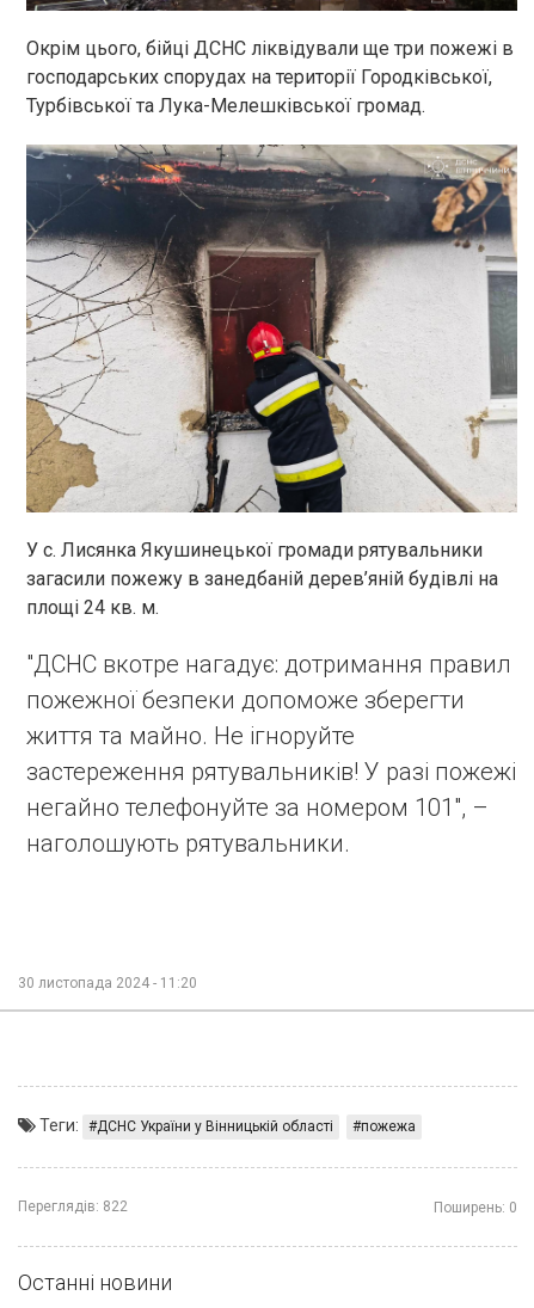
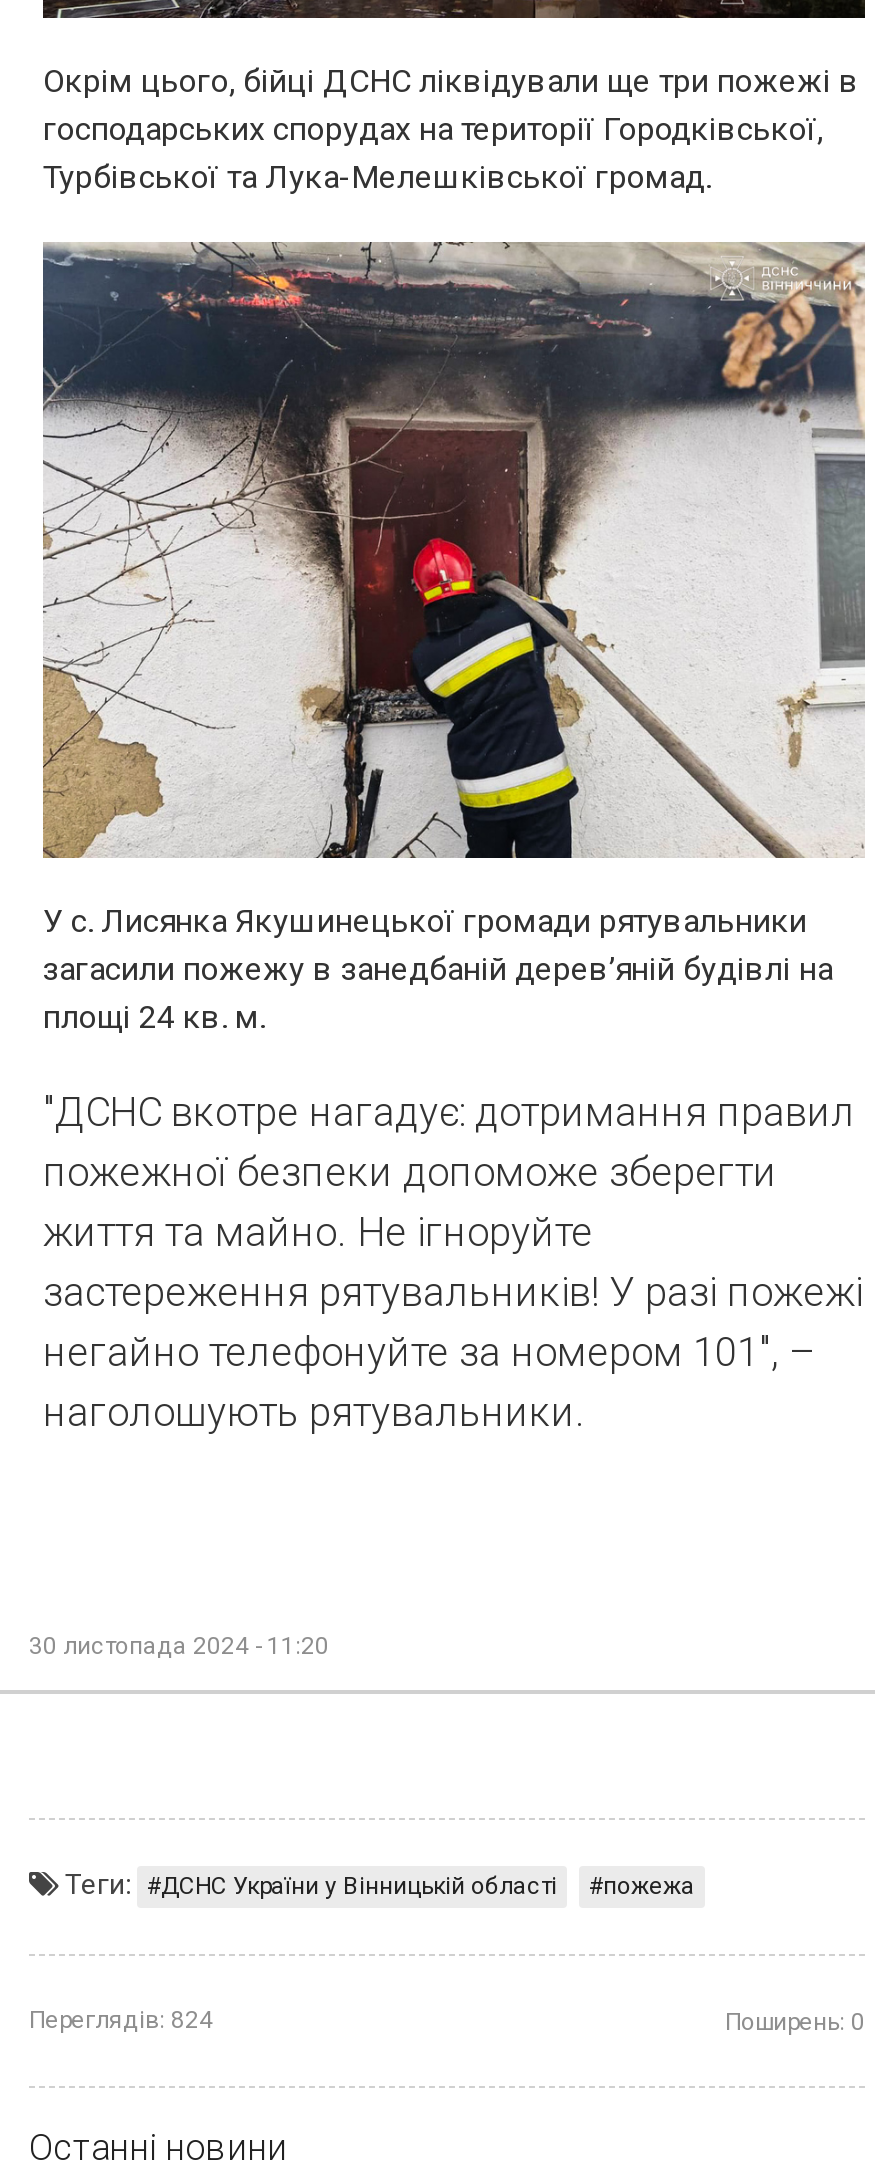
- Переглядів: 822
+ Переглядів: 824
